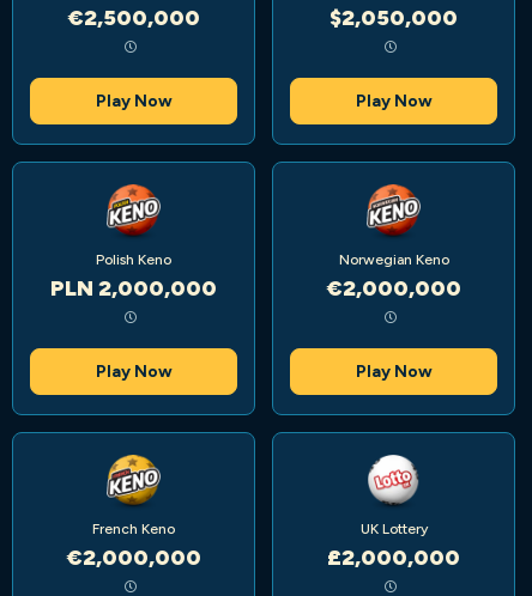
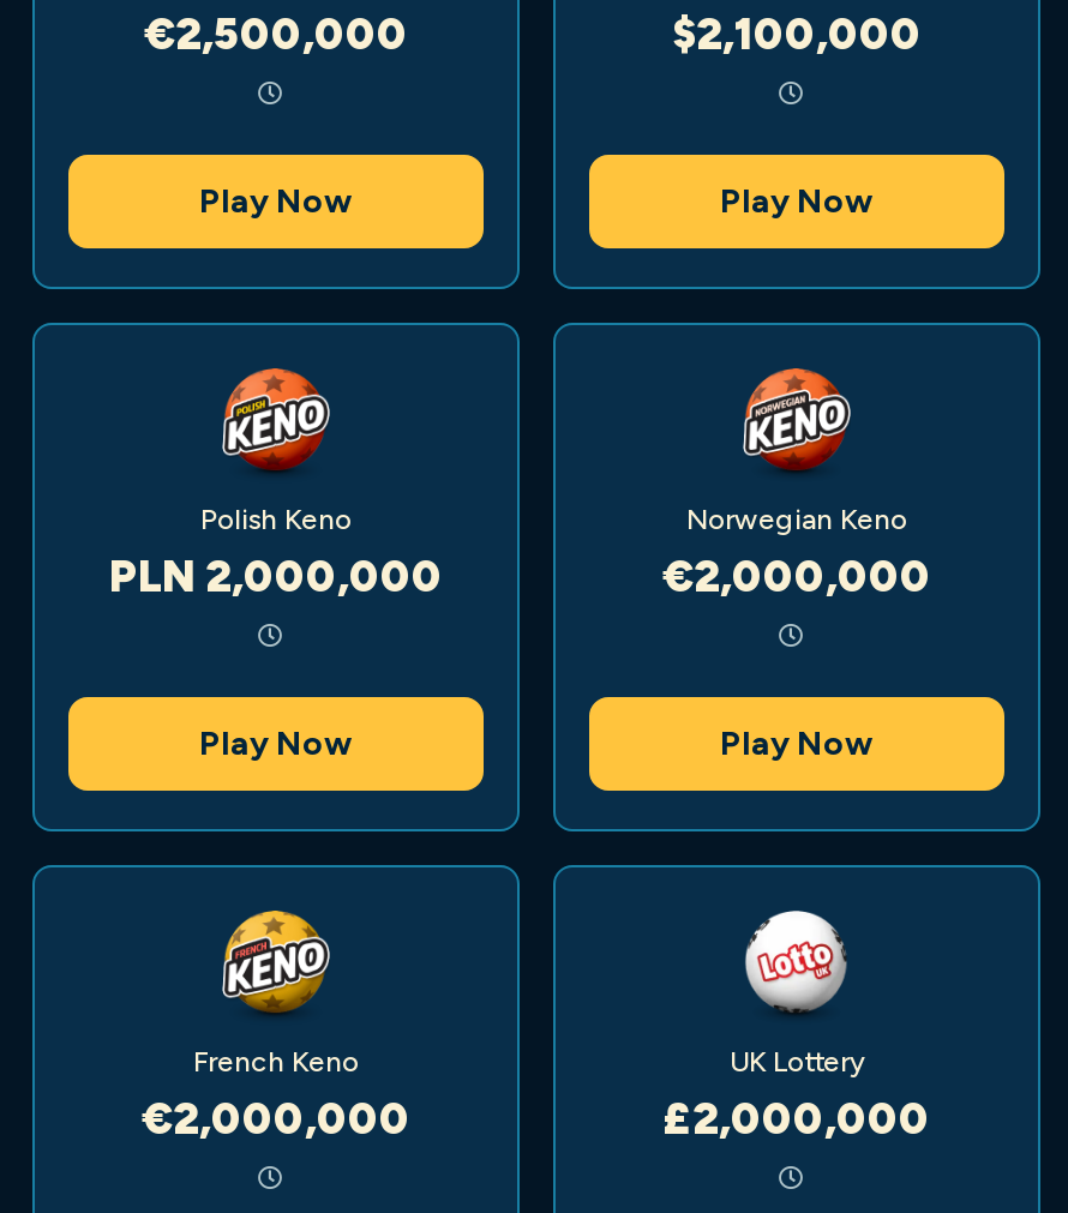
- $2,050,000
+ $2,100,000
